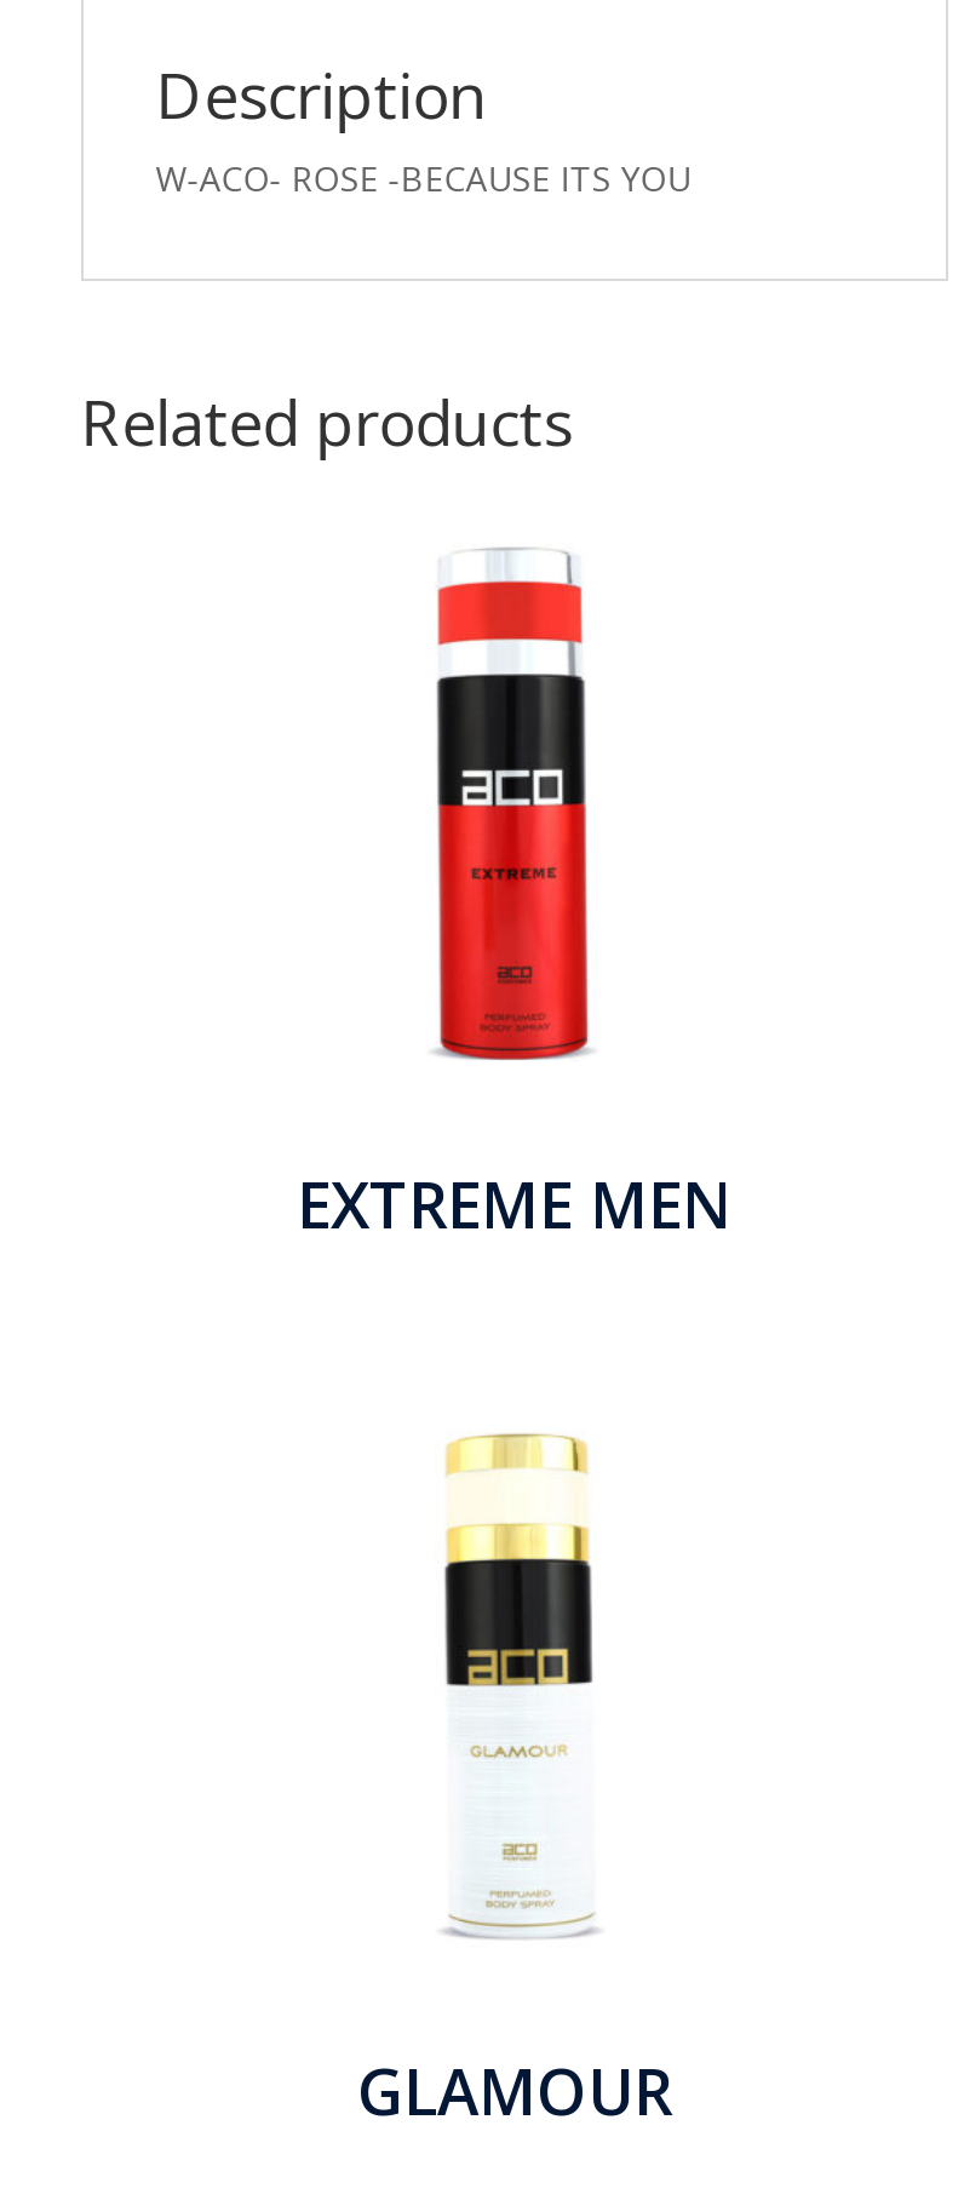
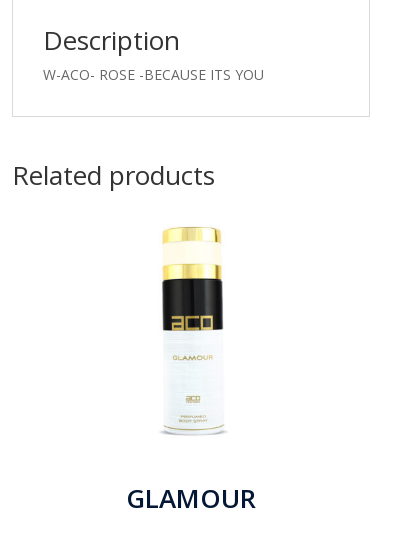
- [image]
- EXTREME MEN
